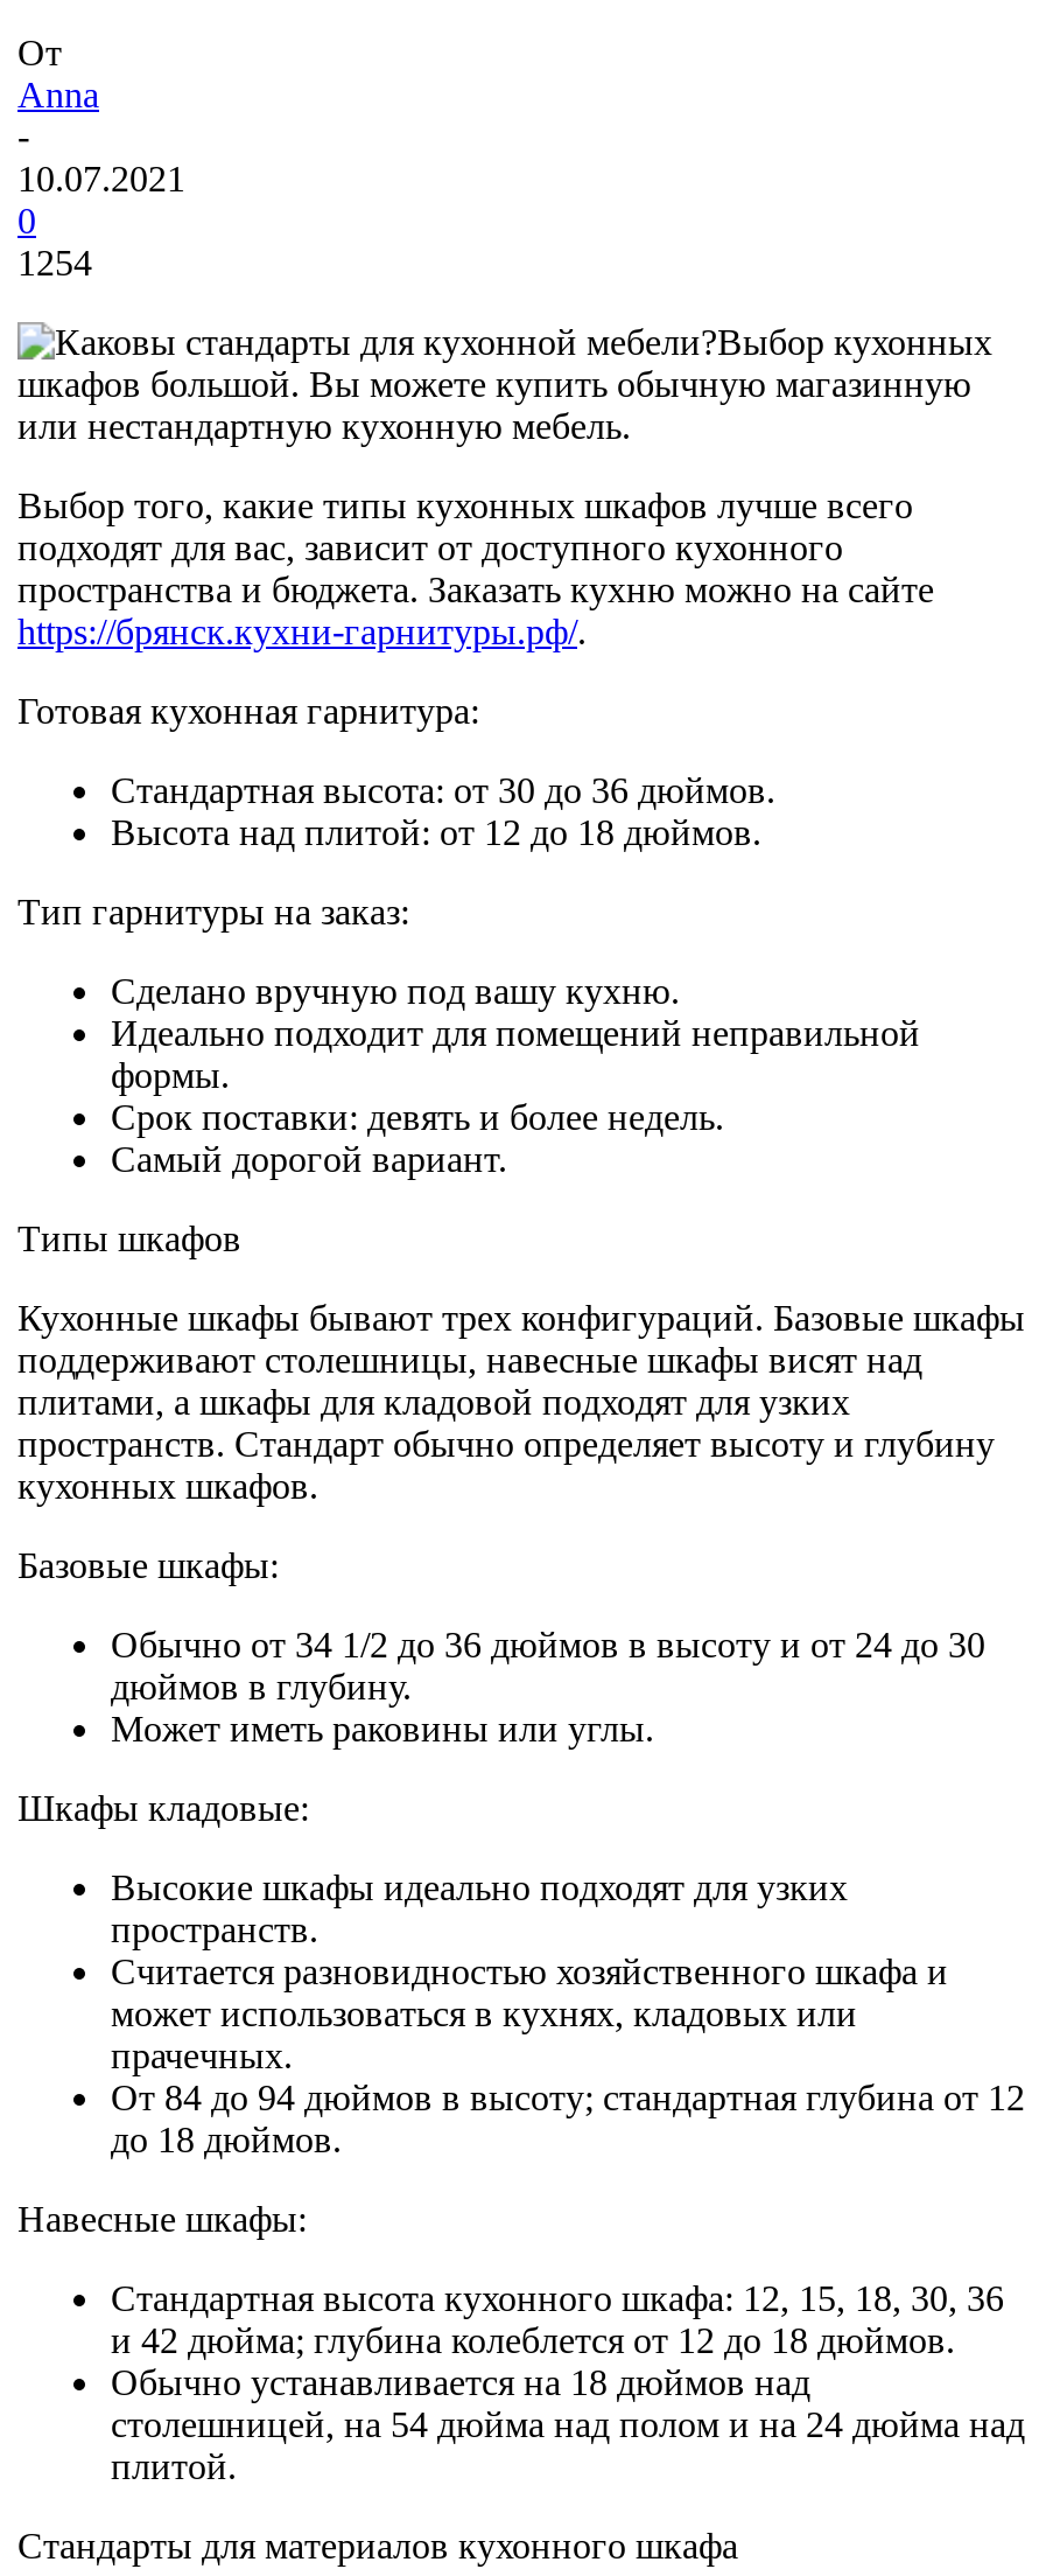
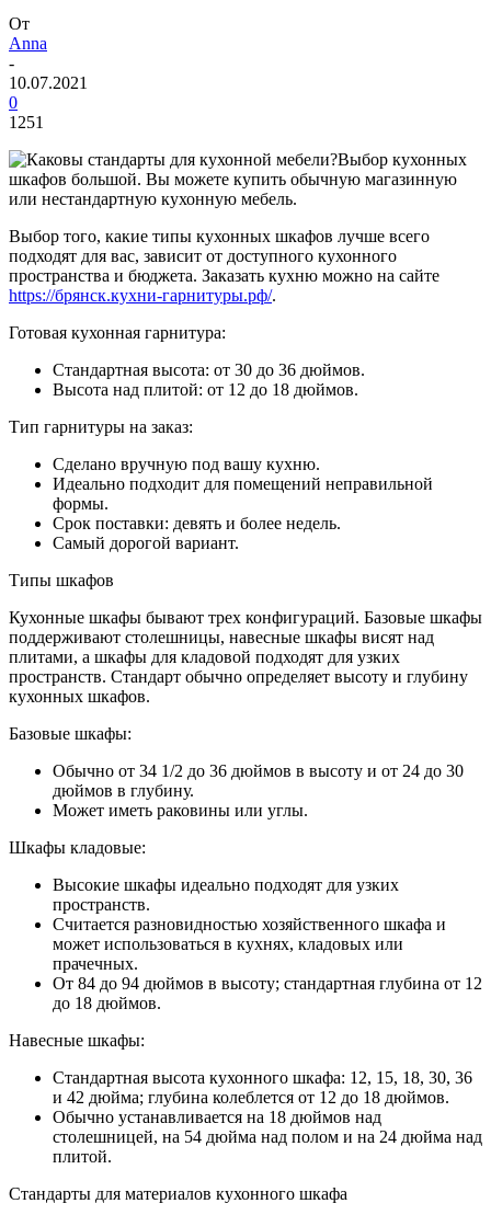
- 1254
+ 1251
